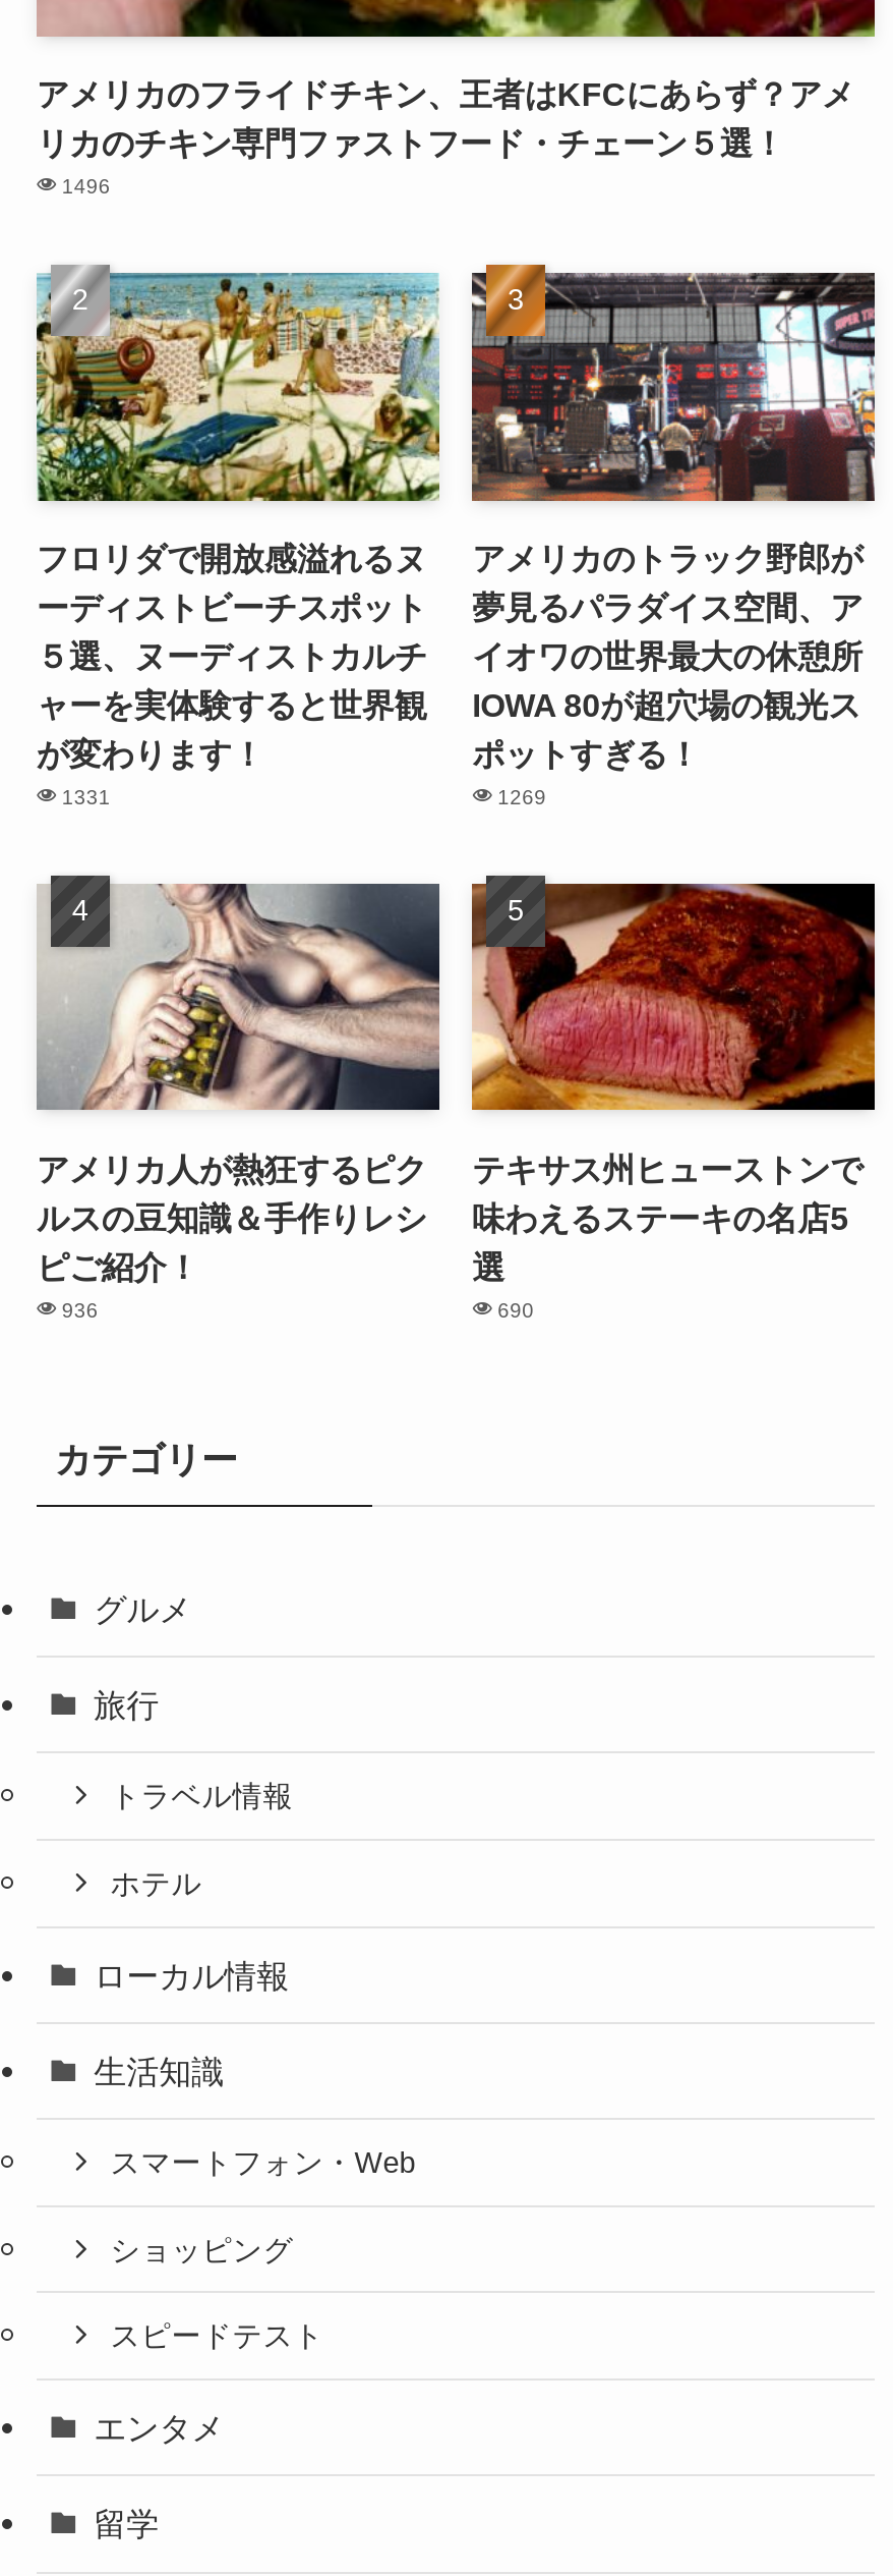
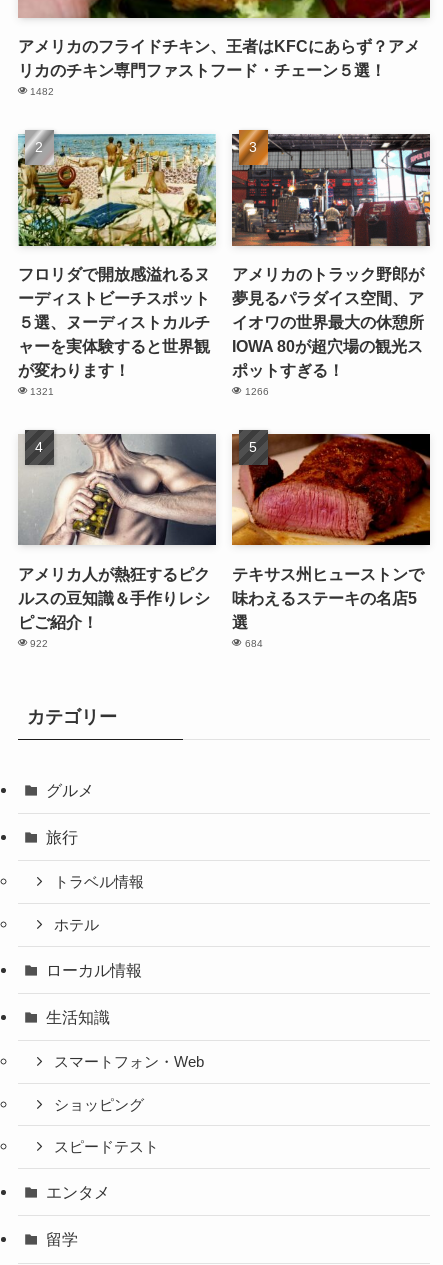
- 1496
+ 1482

- 1331
+ 1321

- 1269
+ 1266

- 936
+ 922

- 690
+ 684
